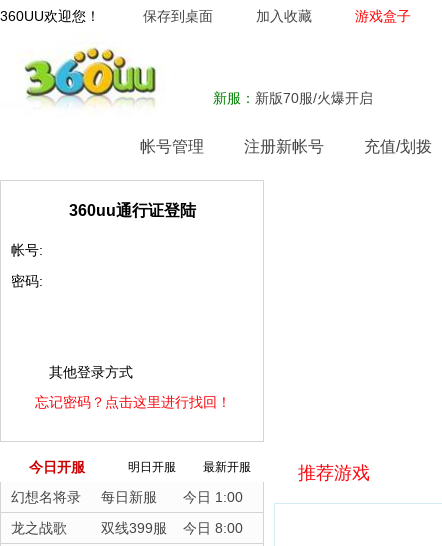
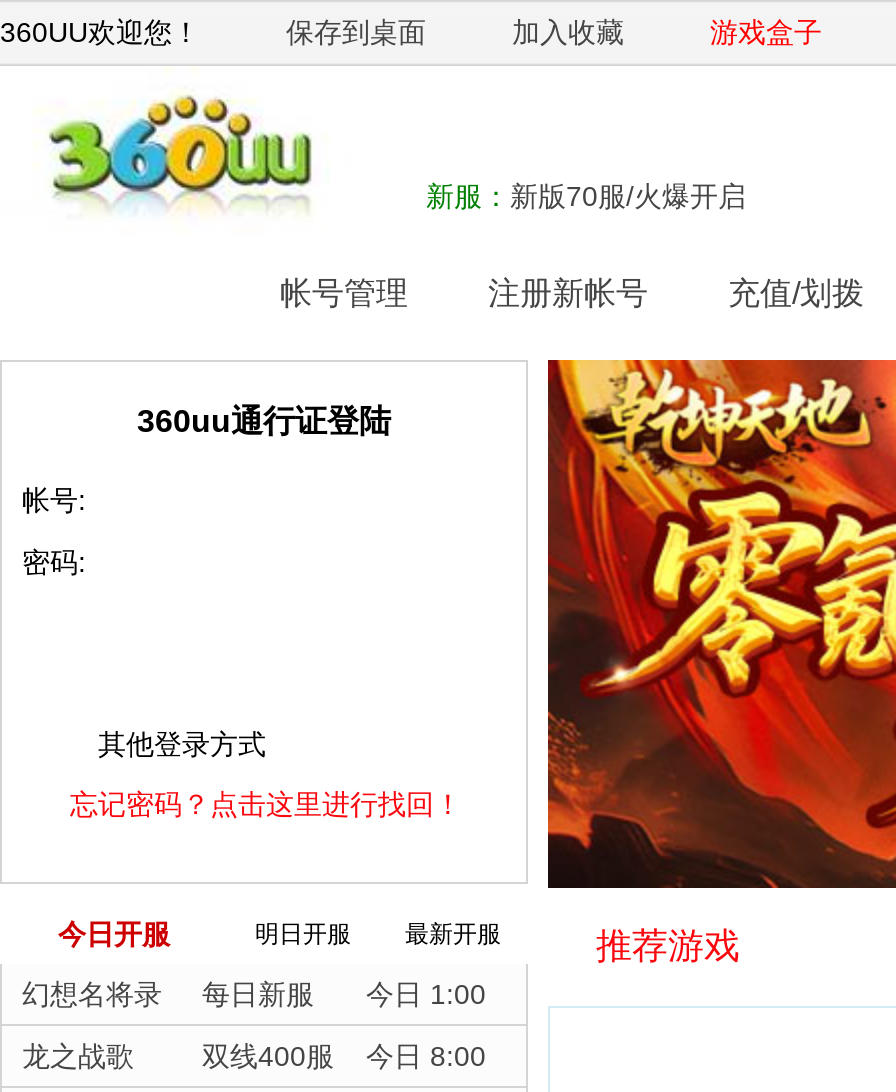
+ [image]

- 双线399服 今日 8:00
+ 双线400服 今日 8:00
